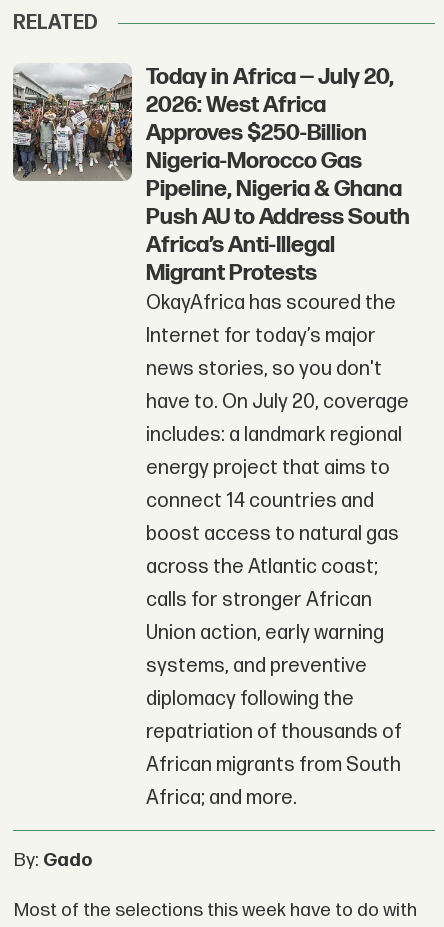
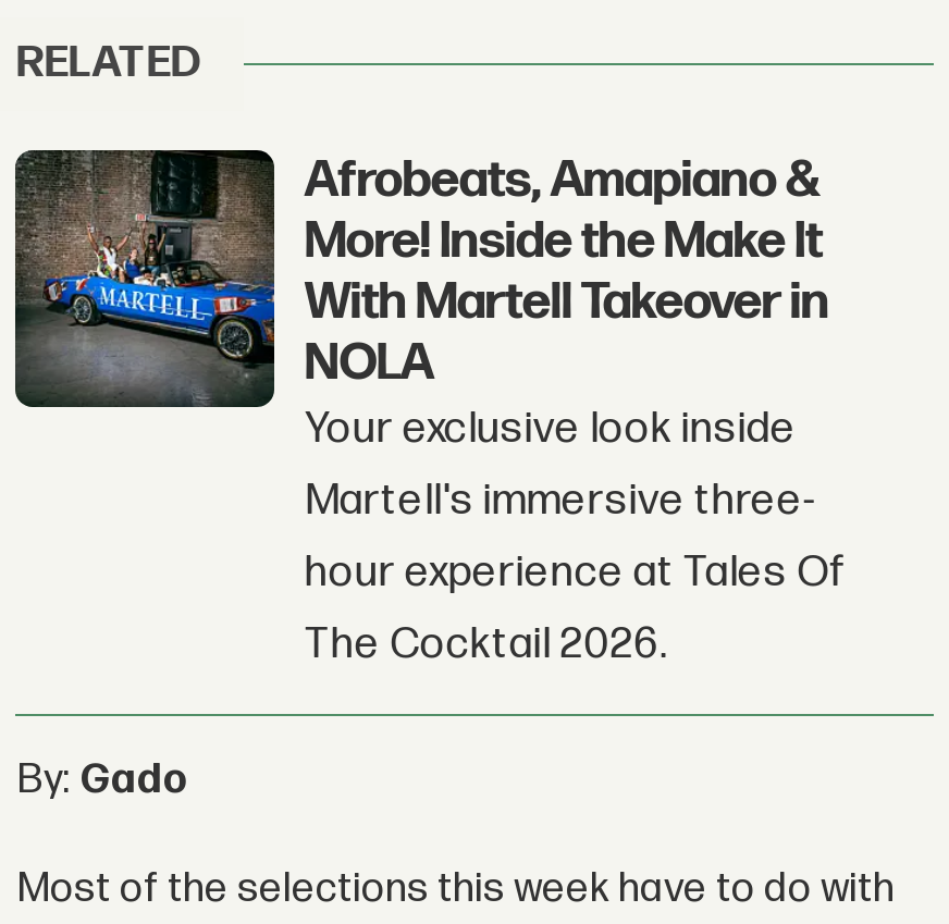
- [image]
- Today in Africa — July 20,
- 2026: West Africa
- Approves $250-Billion
- Nigeria-Morocco Gas
- Pipeline, Nigeria & Ghana
- Push AU to Address South
- Africa’s Anti-Illegal
- Migrant Protests
- OkayAfrica has scoured the
- Internet for today’s major
- news stories, so you don't
- have to. On July 20, coverage
- includes: a landmark regional
- energy project that aims to
- connect 14 countries and
- boost access to natural gas
- across the Atlantic coast;
- calls for stronger African
- Union action, early warning
- systems, and preventive
- diplomacy following the
- repatriation of thousands of
- African migrants from South
- Africa; and more.
+ [image]
+ Afrobeats, Amapiano &
+ More! Inside the Make It
+ With Martell Takeover in
+ NOLA
+ Your exclusive look inside
+ Martell's immersive three-
+ hour experience at Tales Of
+ The Cocktail 2026.
